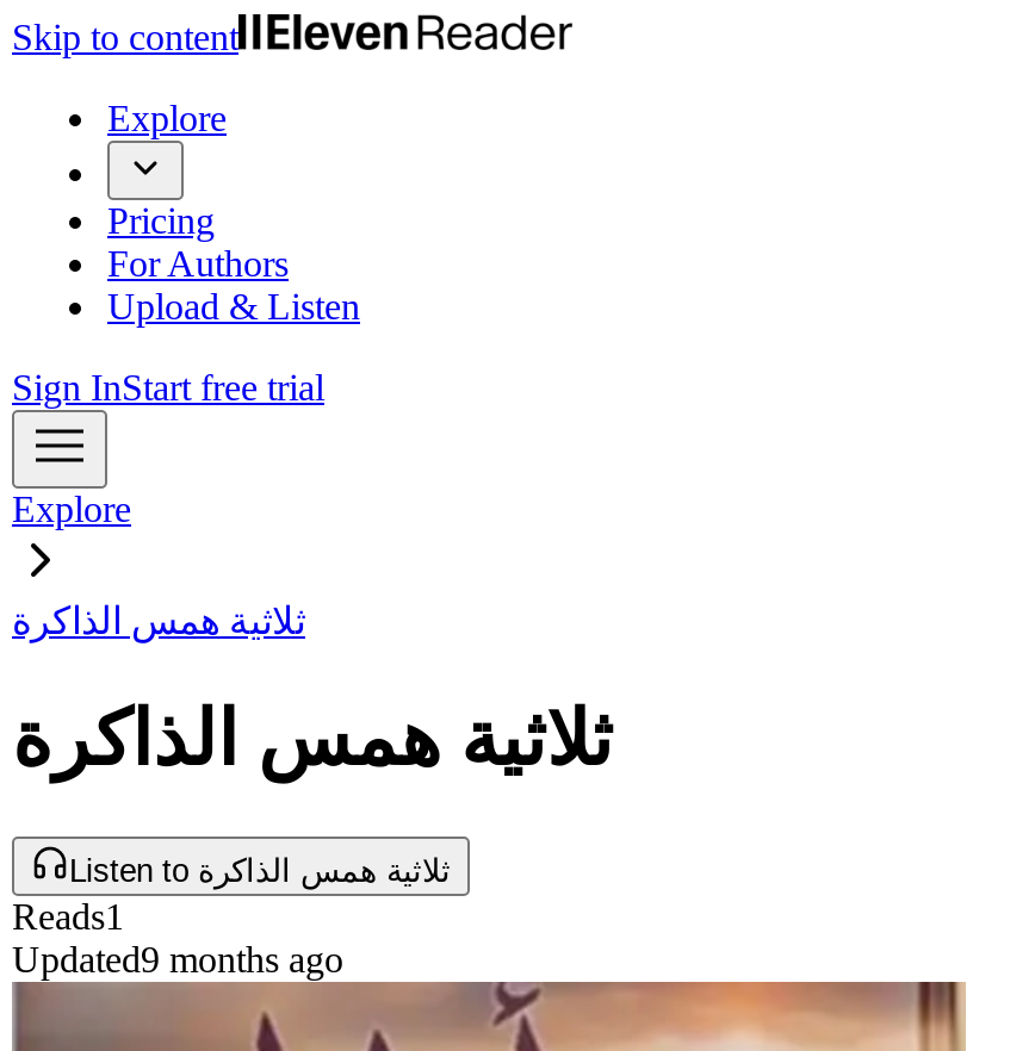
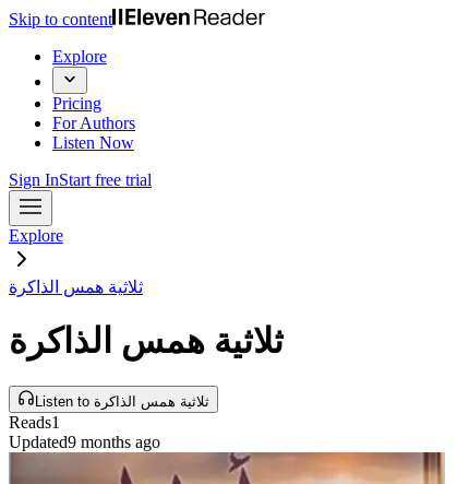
- Upload & Listen
+ Listen Now
